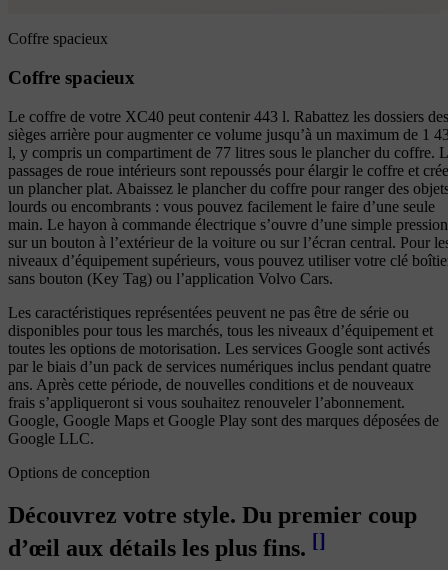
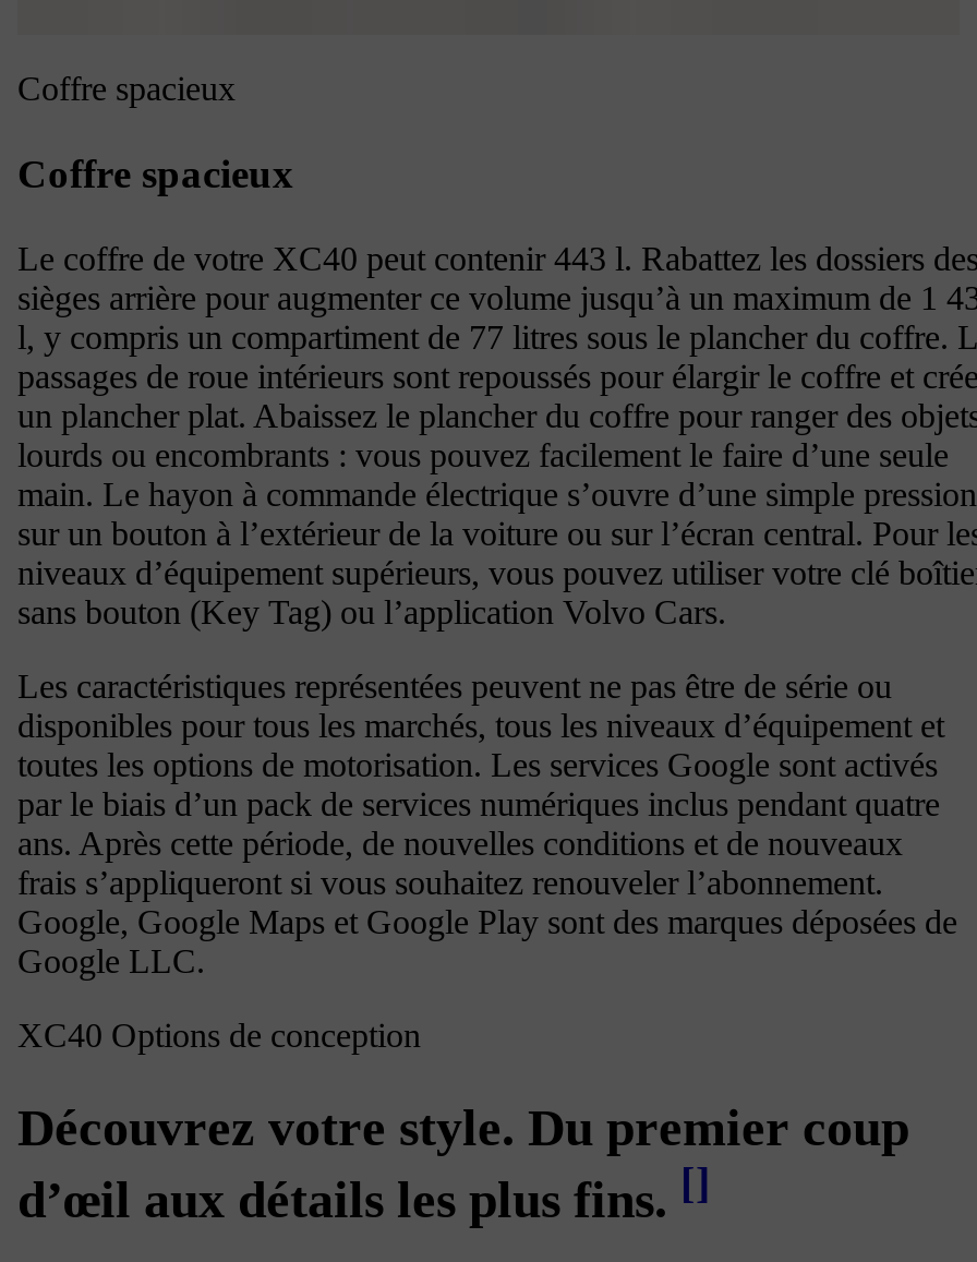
- Options de conception
+ XC40 Options de conception
